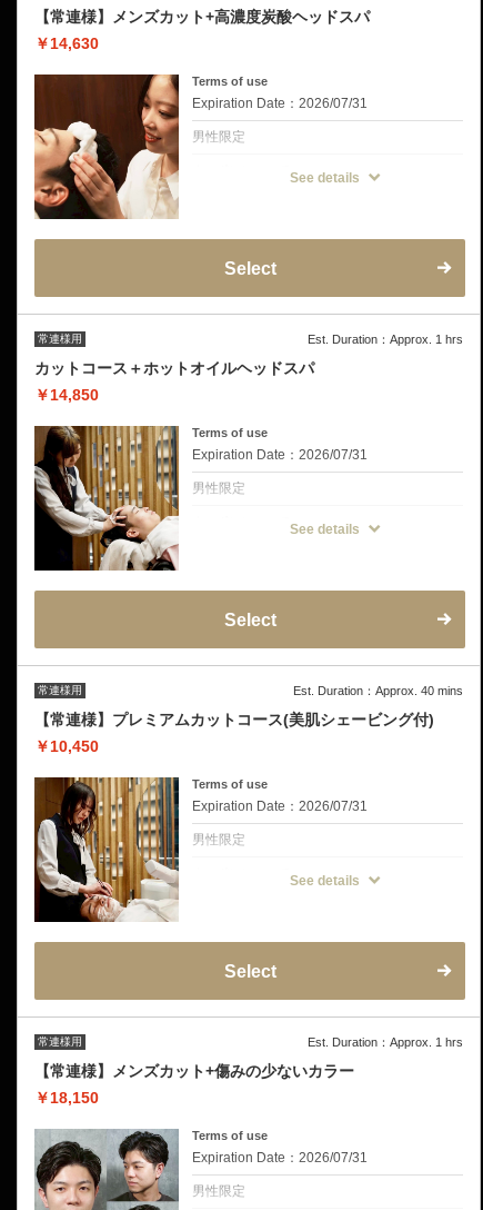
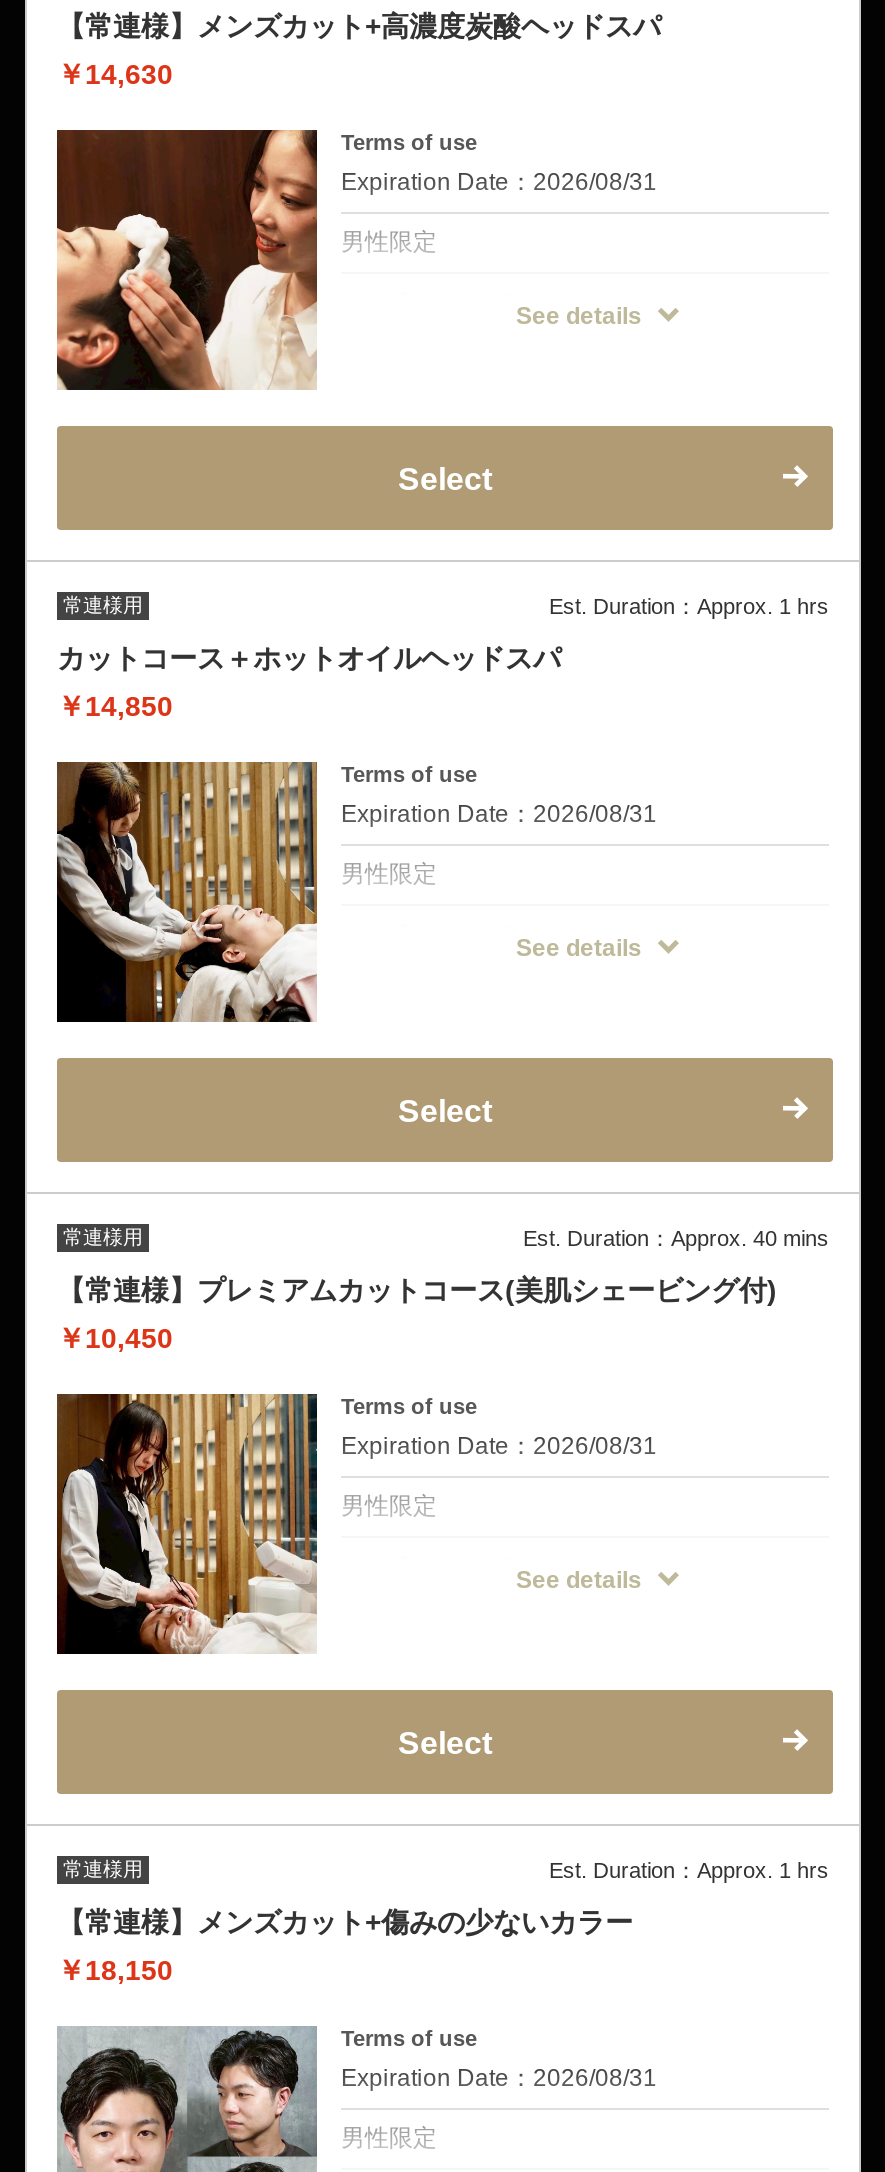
- Expiration Date：2026/07/31
+ Expiration Date：2026/08/31

- Expiration Date：2026/07/31
+ Expiration Date：2026/08/31

- Expiration Date：2026/07/31
+ Expiration Date：2026/08/31

- Expiration Date：2026/07/31
+ Expiration Date：2026/08/31
